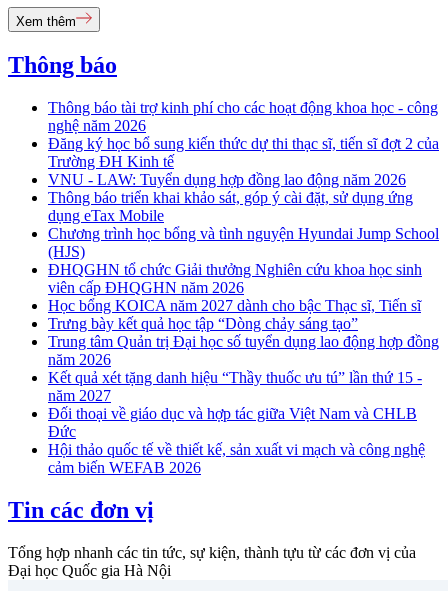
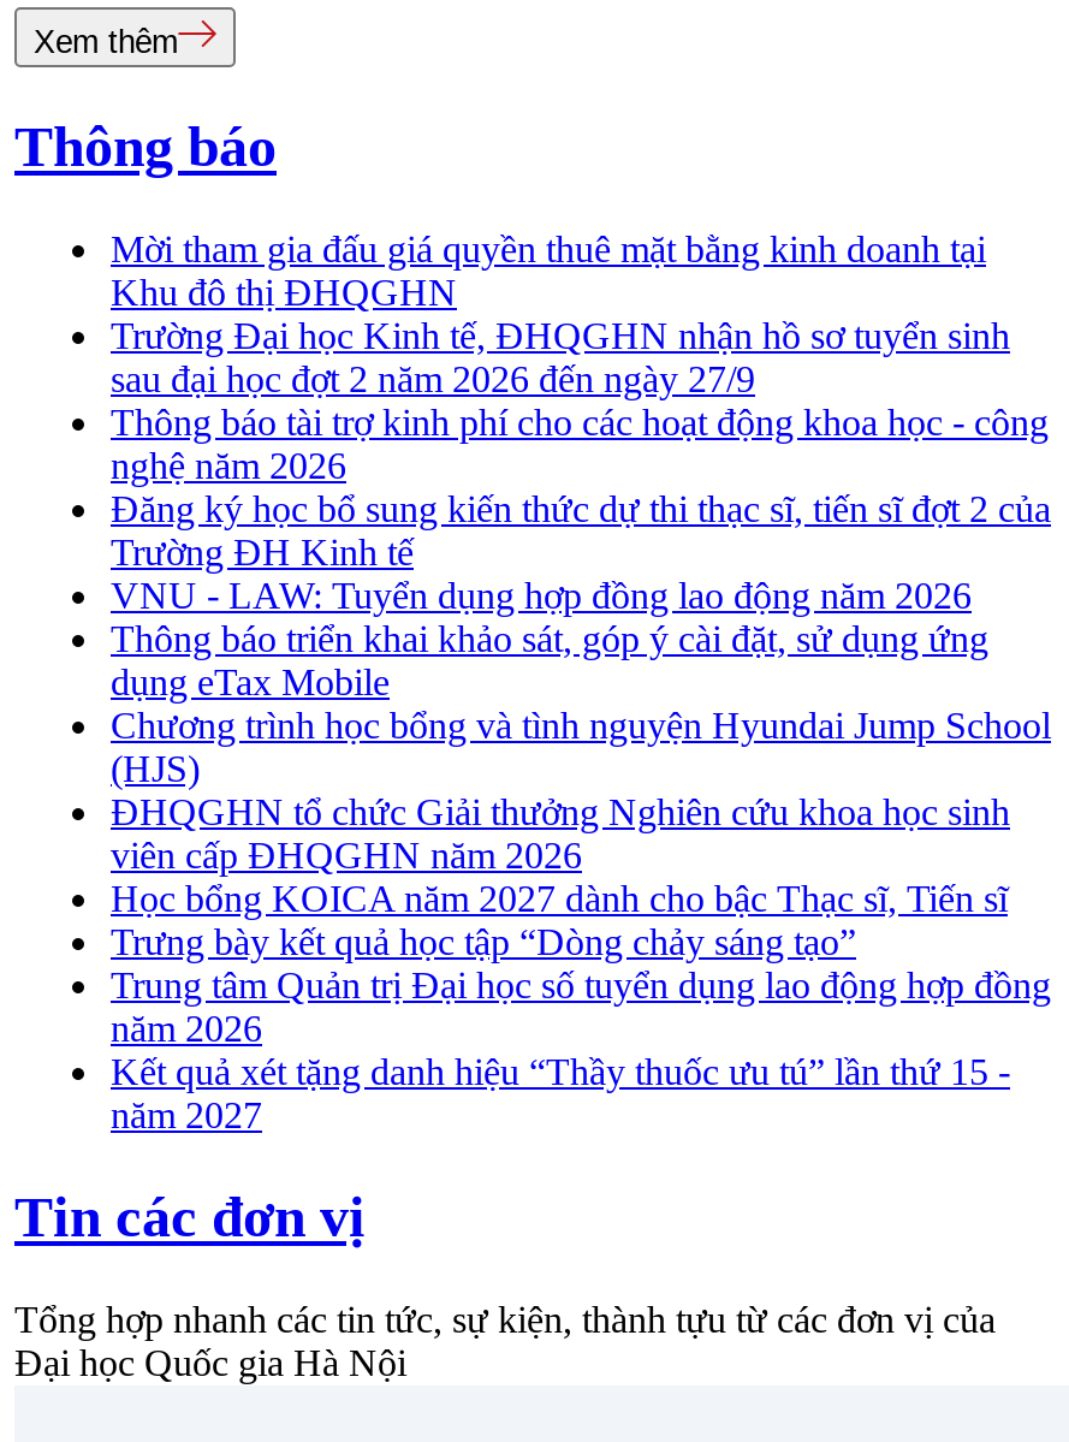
+ Mời tham gia đấu giá quyền thuê mặt bằng kinh doanh tại
+ Khu đô thị ĐHQGHN
+ Trường Đại học Kinh tế, ĐHQGHN nhận hồ sơ tuyển sinh
+ sau đại học đợt 2 năm 2026 đến ngày 27/9

moved down: Thông báo tài trợ kinh phí cho các hoạt động khoa học - công | nghệ năm 2026 | Đăng ký học bổ sung kiến thức dự thi thạc sĩ, tiến sĩ đợt 2 của | ... | Kết quả xét tặng danh hiệu “Thầy thuốc ưu tú” lần thứ 15 - | năm 2027

- Đối thoại về giáo dục và hợp tác giữa Việt Nam và CHLB
- Đức
- Hội thảo quốc tế về thiết kế, sản xuất vi mạch và công nghệ
- cảm biến WEFAB 2026
